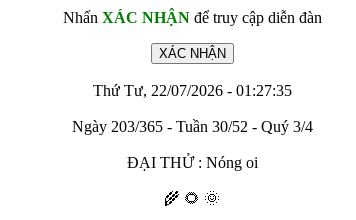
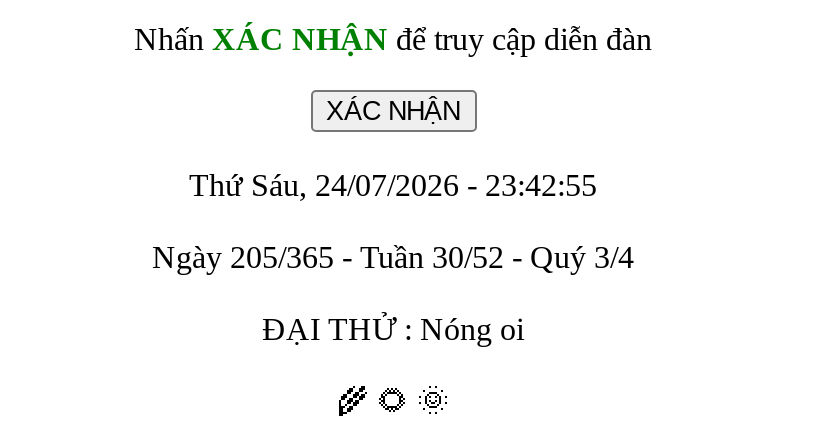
- Thứ Tư, 22/07/2026 - 01:27:35
+ Thứ Sáu, 24/07/2026 - 23:42:55

- Ngày 203/365 - Tuần 30/52 - Quý 3/4
+ Ngày 205/365 - Tuần 30/52 - Quý 3/4
